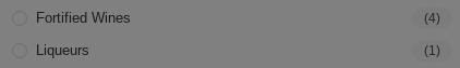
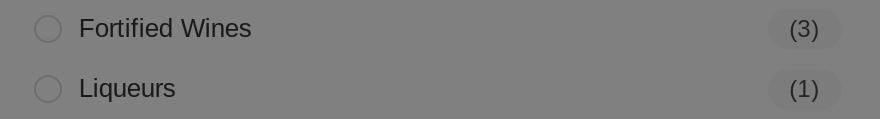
- (4)
+ (3)
